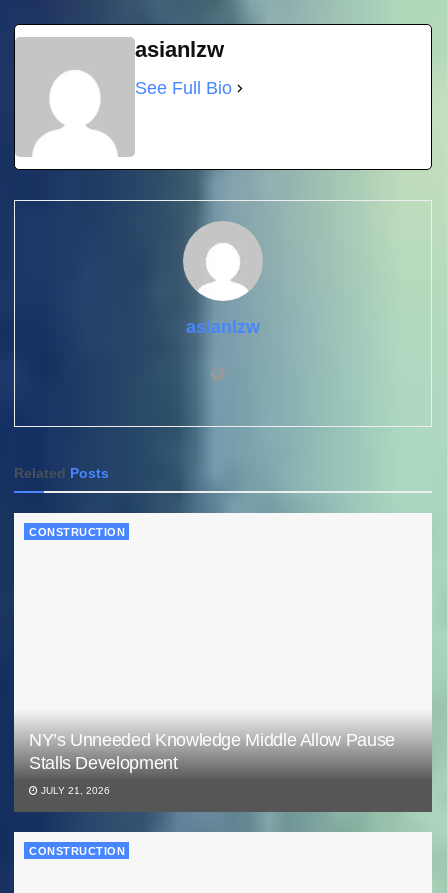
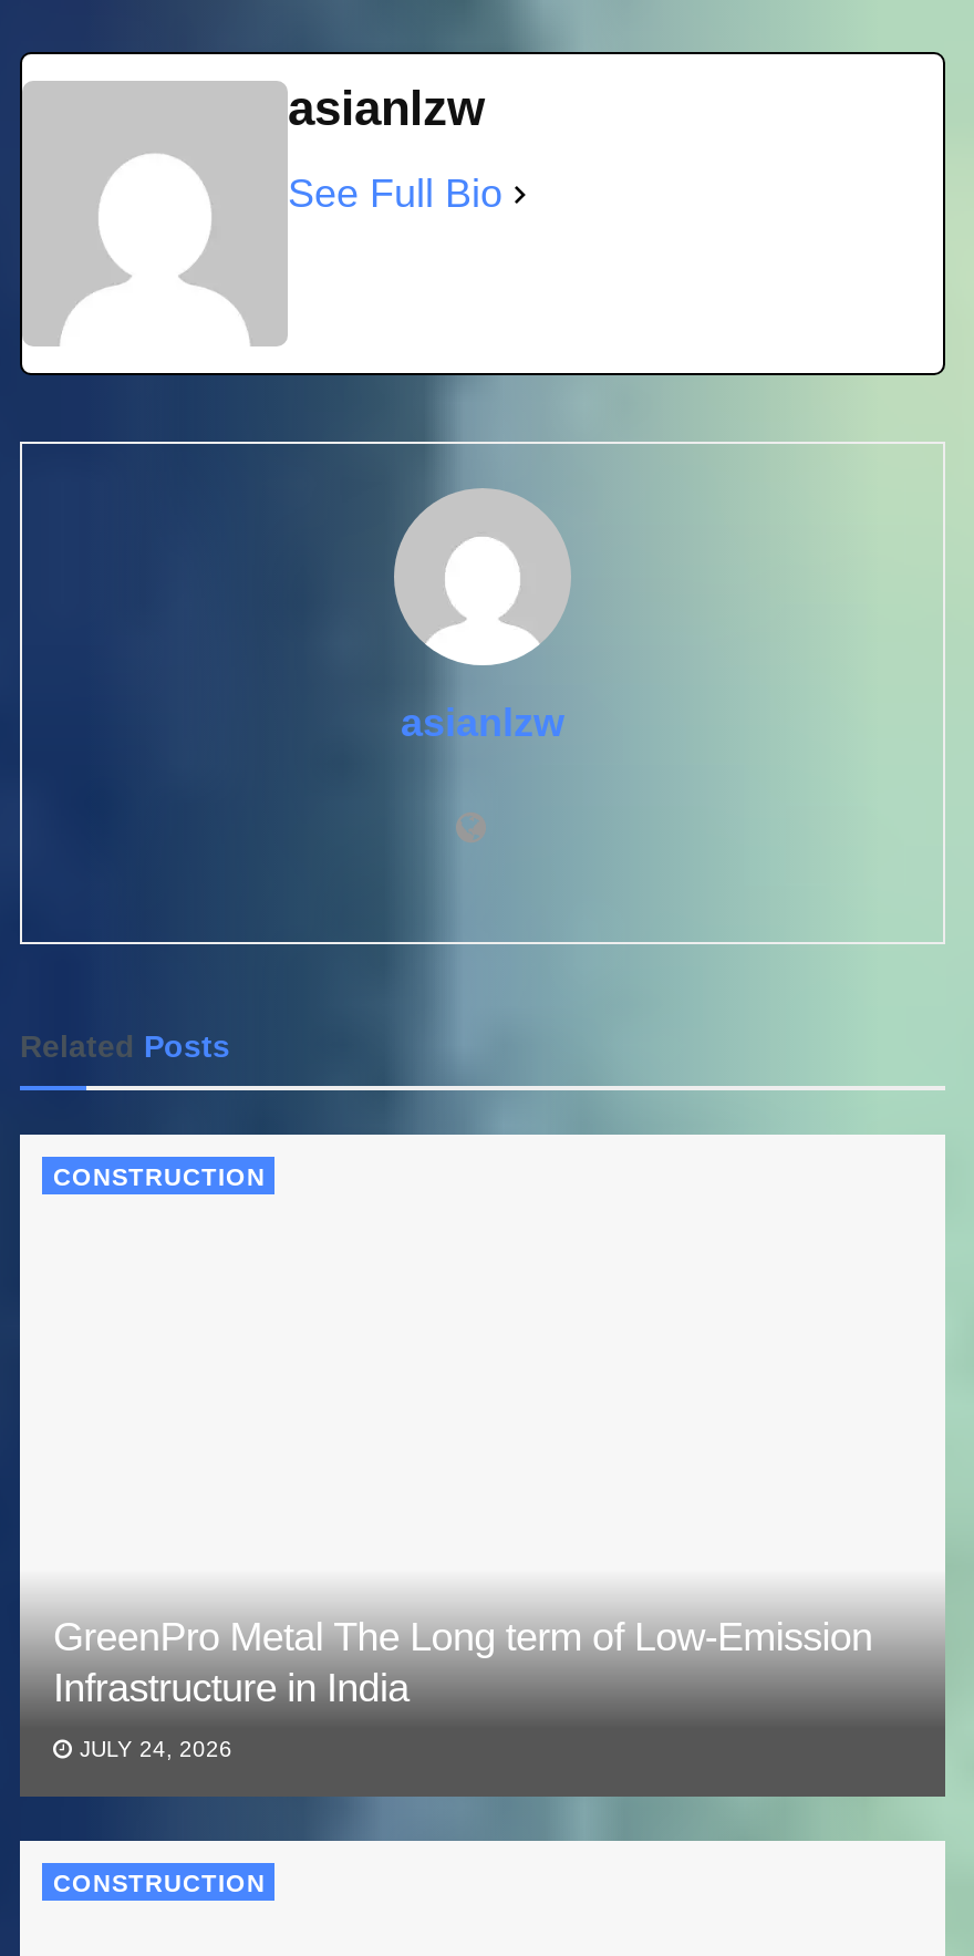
- NY’s Unneeded Knowledge Middle Allow Pause
- Stalls Development
+ GreenPro Metal The Long term of Low-Emission
+ Infrastructure in India

- JULY 21, 2026
+ JULY 24, 2026
